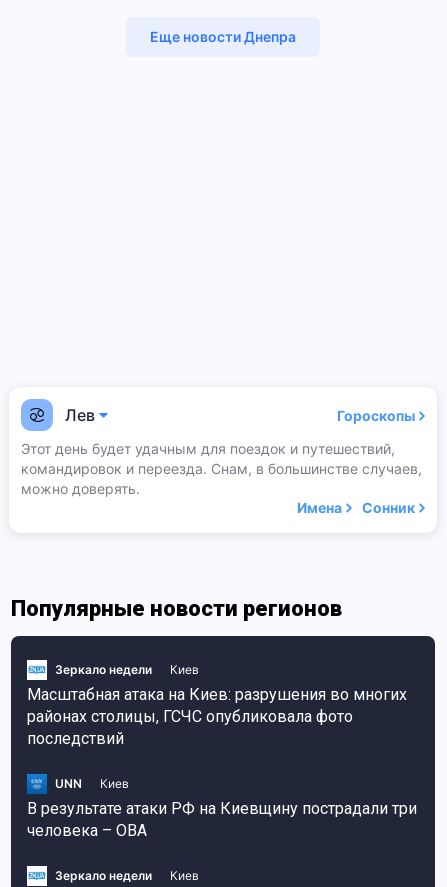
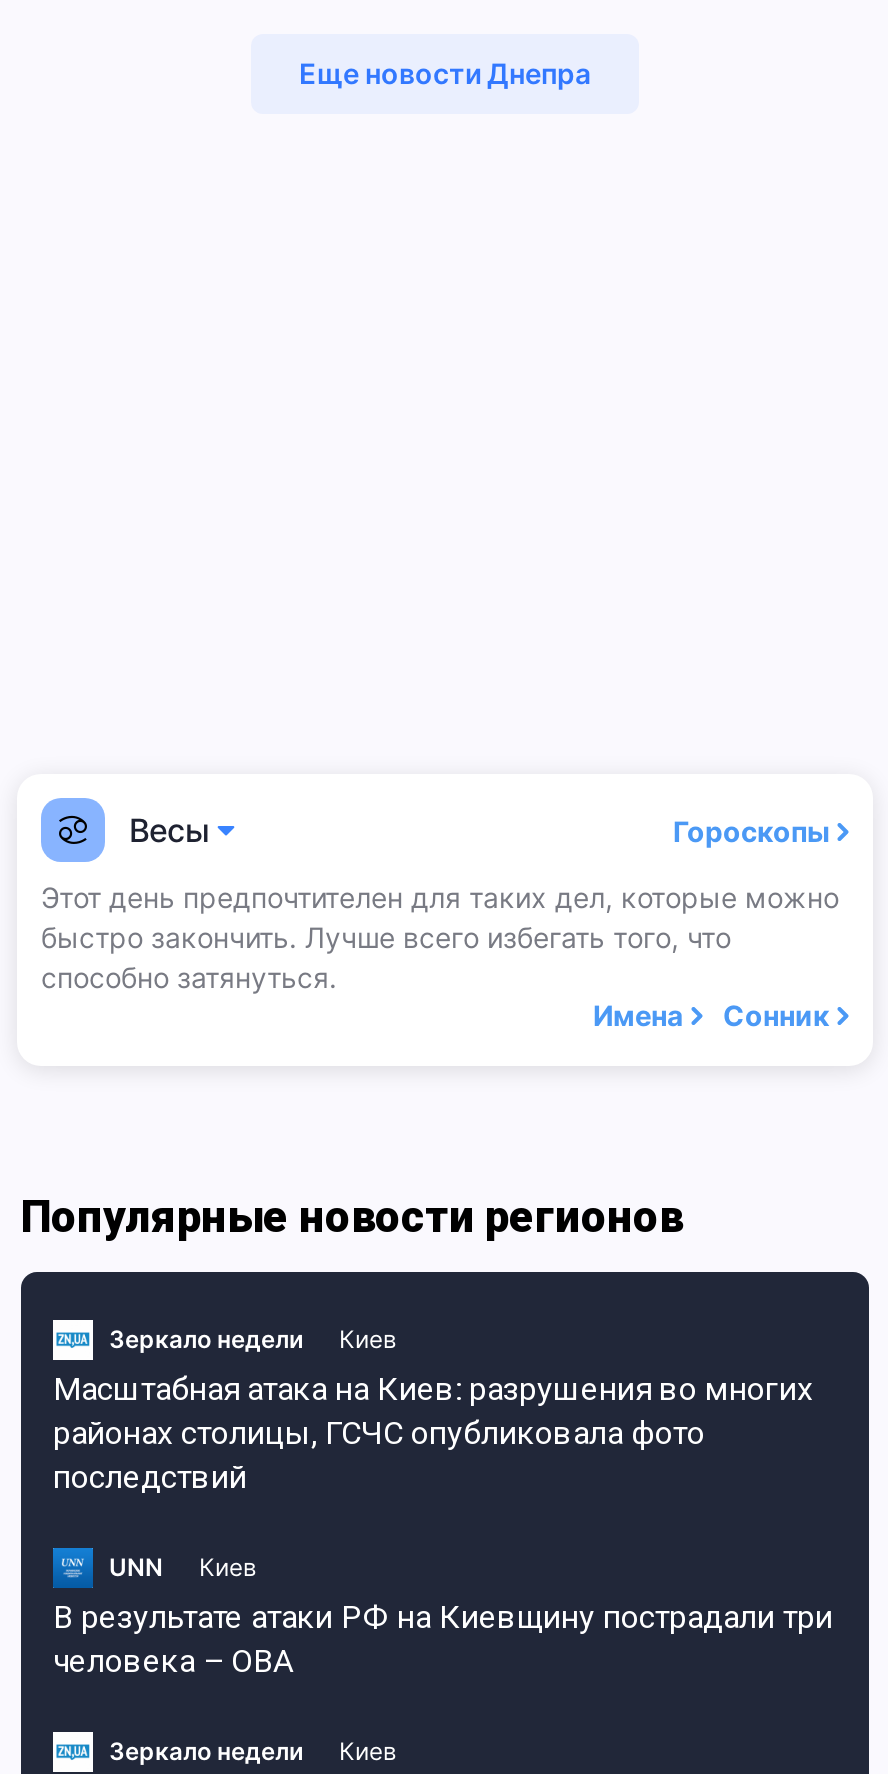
- Лев
+ Весы

- Этот день будет удачным для поездок и путешествий,
- командировок и переезда. Снам, в большинстве случаев,
- можно доверять.
+ Этот день предпочтителен для таких дел, которые можно
+ быстро закончить. Лучше всего избегать того, что
+ способно затянуться.
